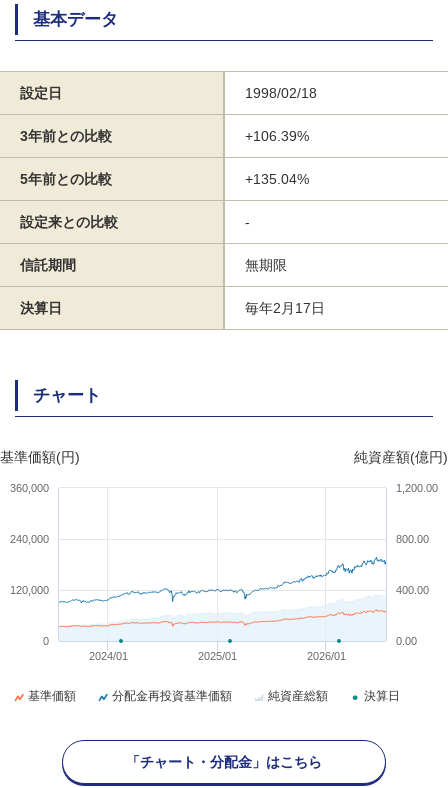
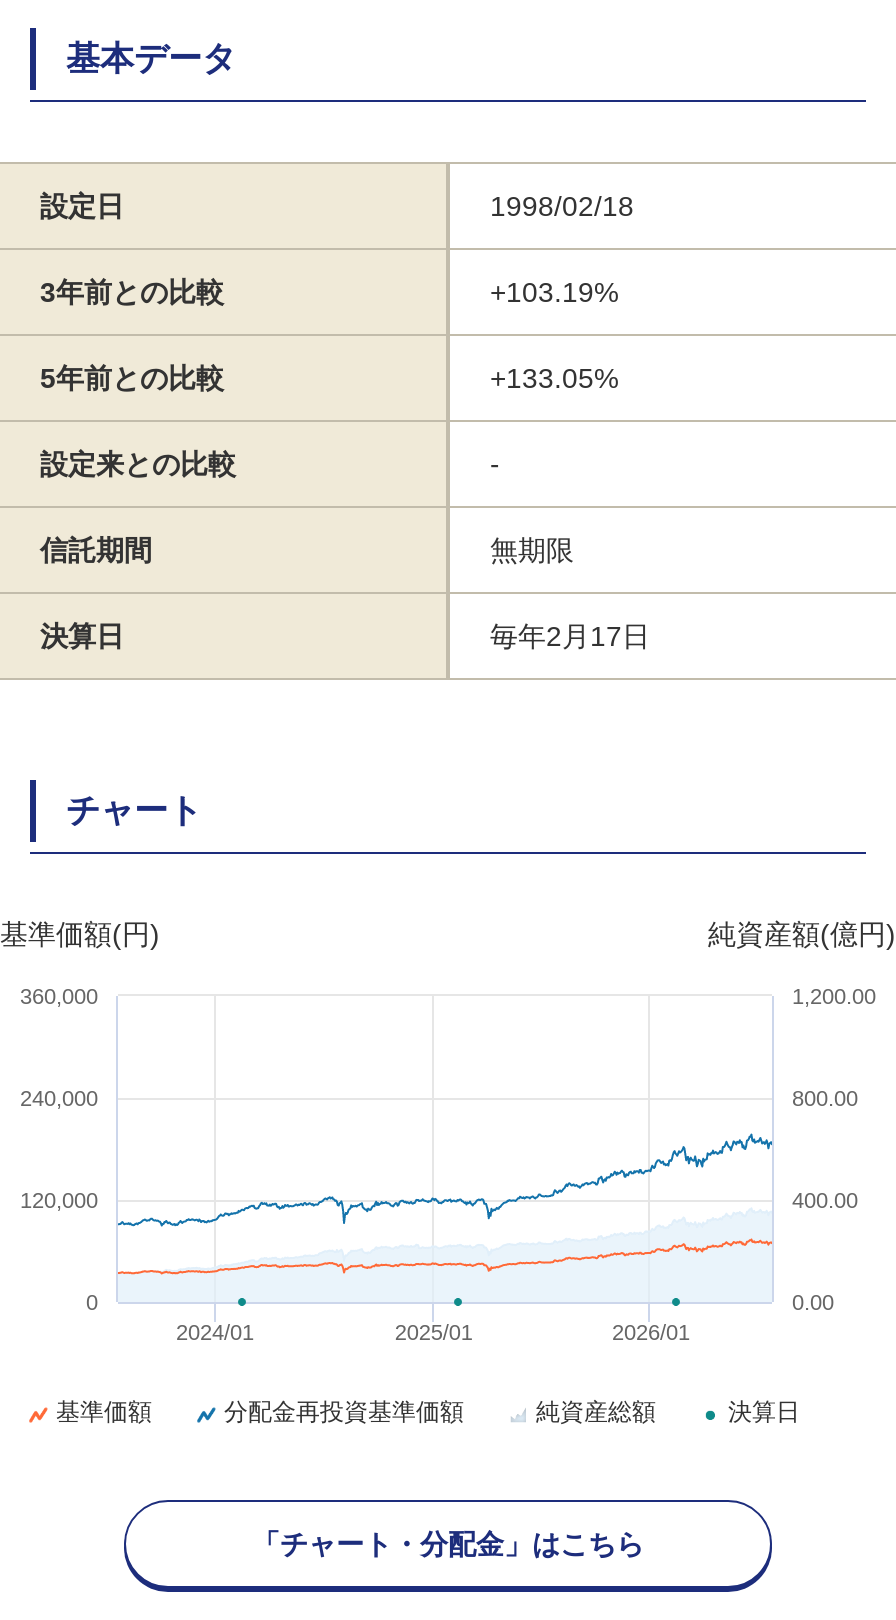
- +106.39%
+ +103.19%

- +135.04%
+ +133.05%
